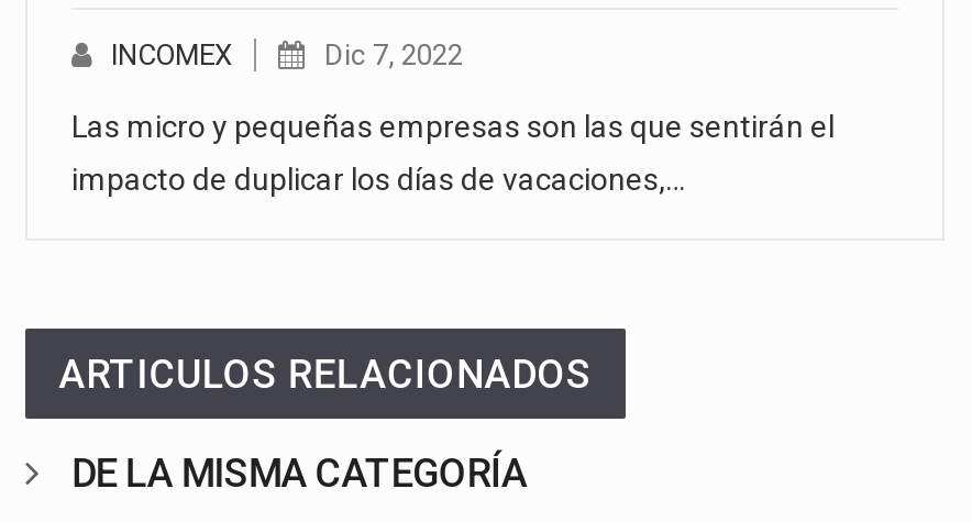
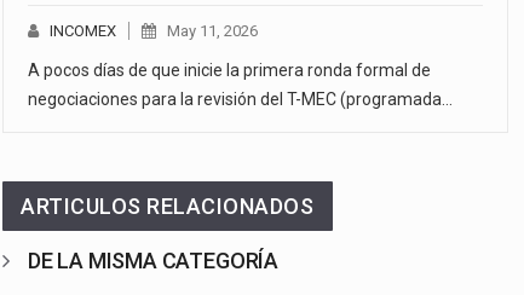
- Dic 7, 2022
+ May 11, 2026

- Las micro y pequeñas empresas son las que sentirán el
+ A pocos días de que inicie la primera ronda formal de

- impacto de duplicar los días de vacaciones,…
+ negociaciones para la revisión del T-MEC (programada…
